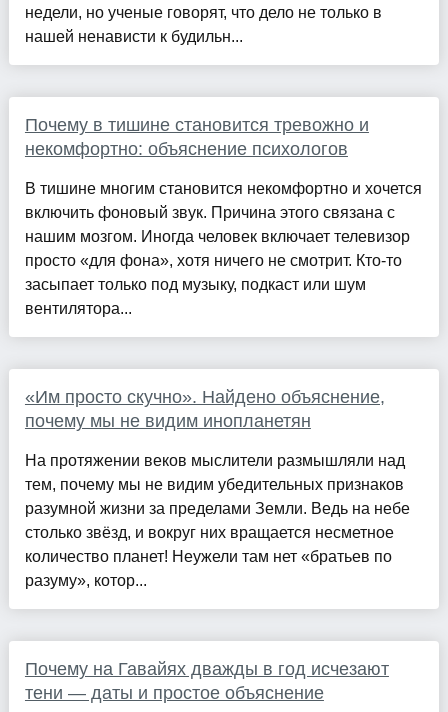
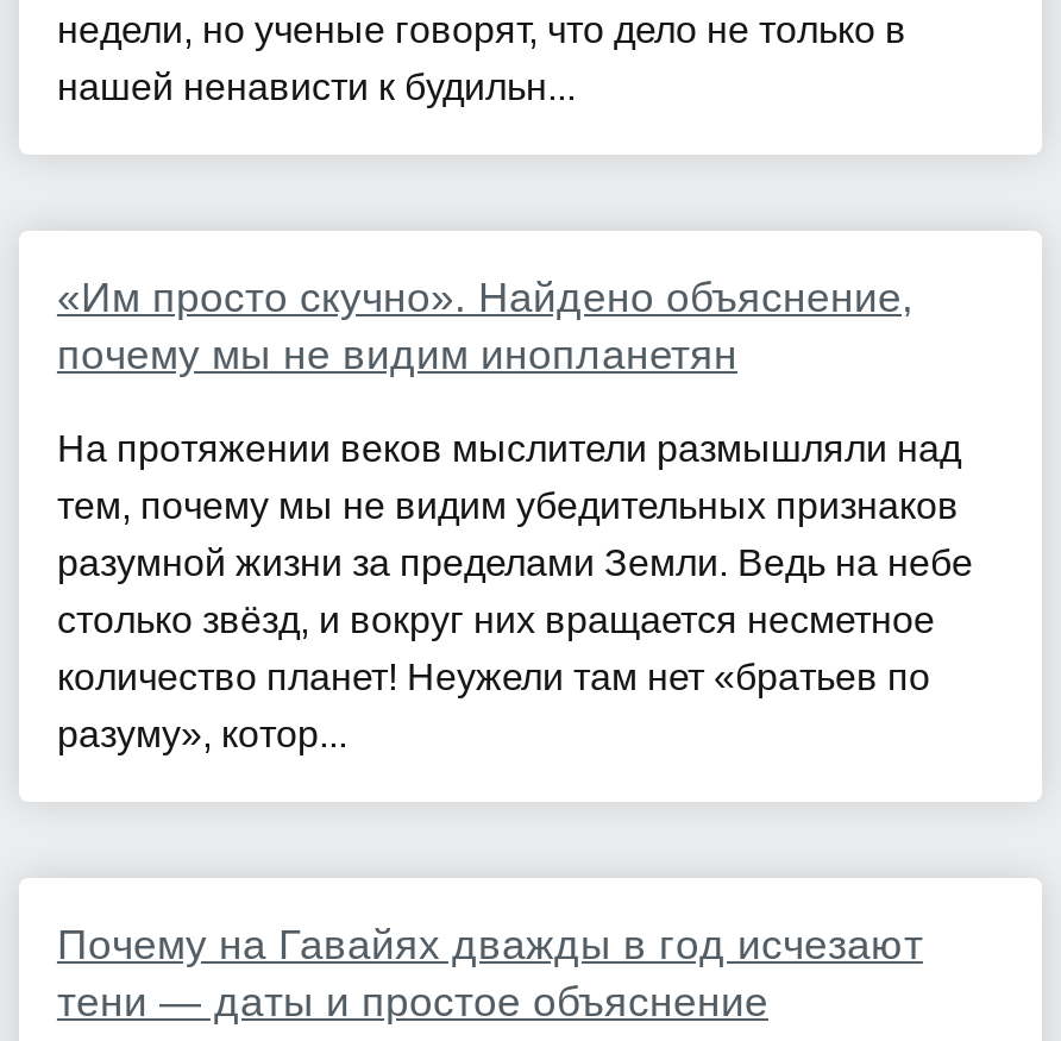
- Почему в тишине становится тревожно и
- некомфортно: объяснение психологов
- В тишине многим становится некомфортно и хочется
- включить фоновый звук. Причина этого связана с
- нашим мозгом. Иногда человек включает телевизор
- просто «для фона», хотя ничего не смотрит. Кто-то
- засыпает только под музыку, подкаст или шум
- вентилятора...
